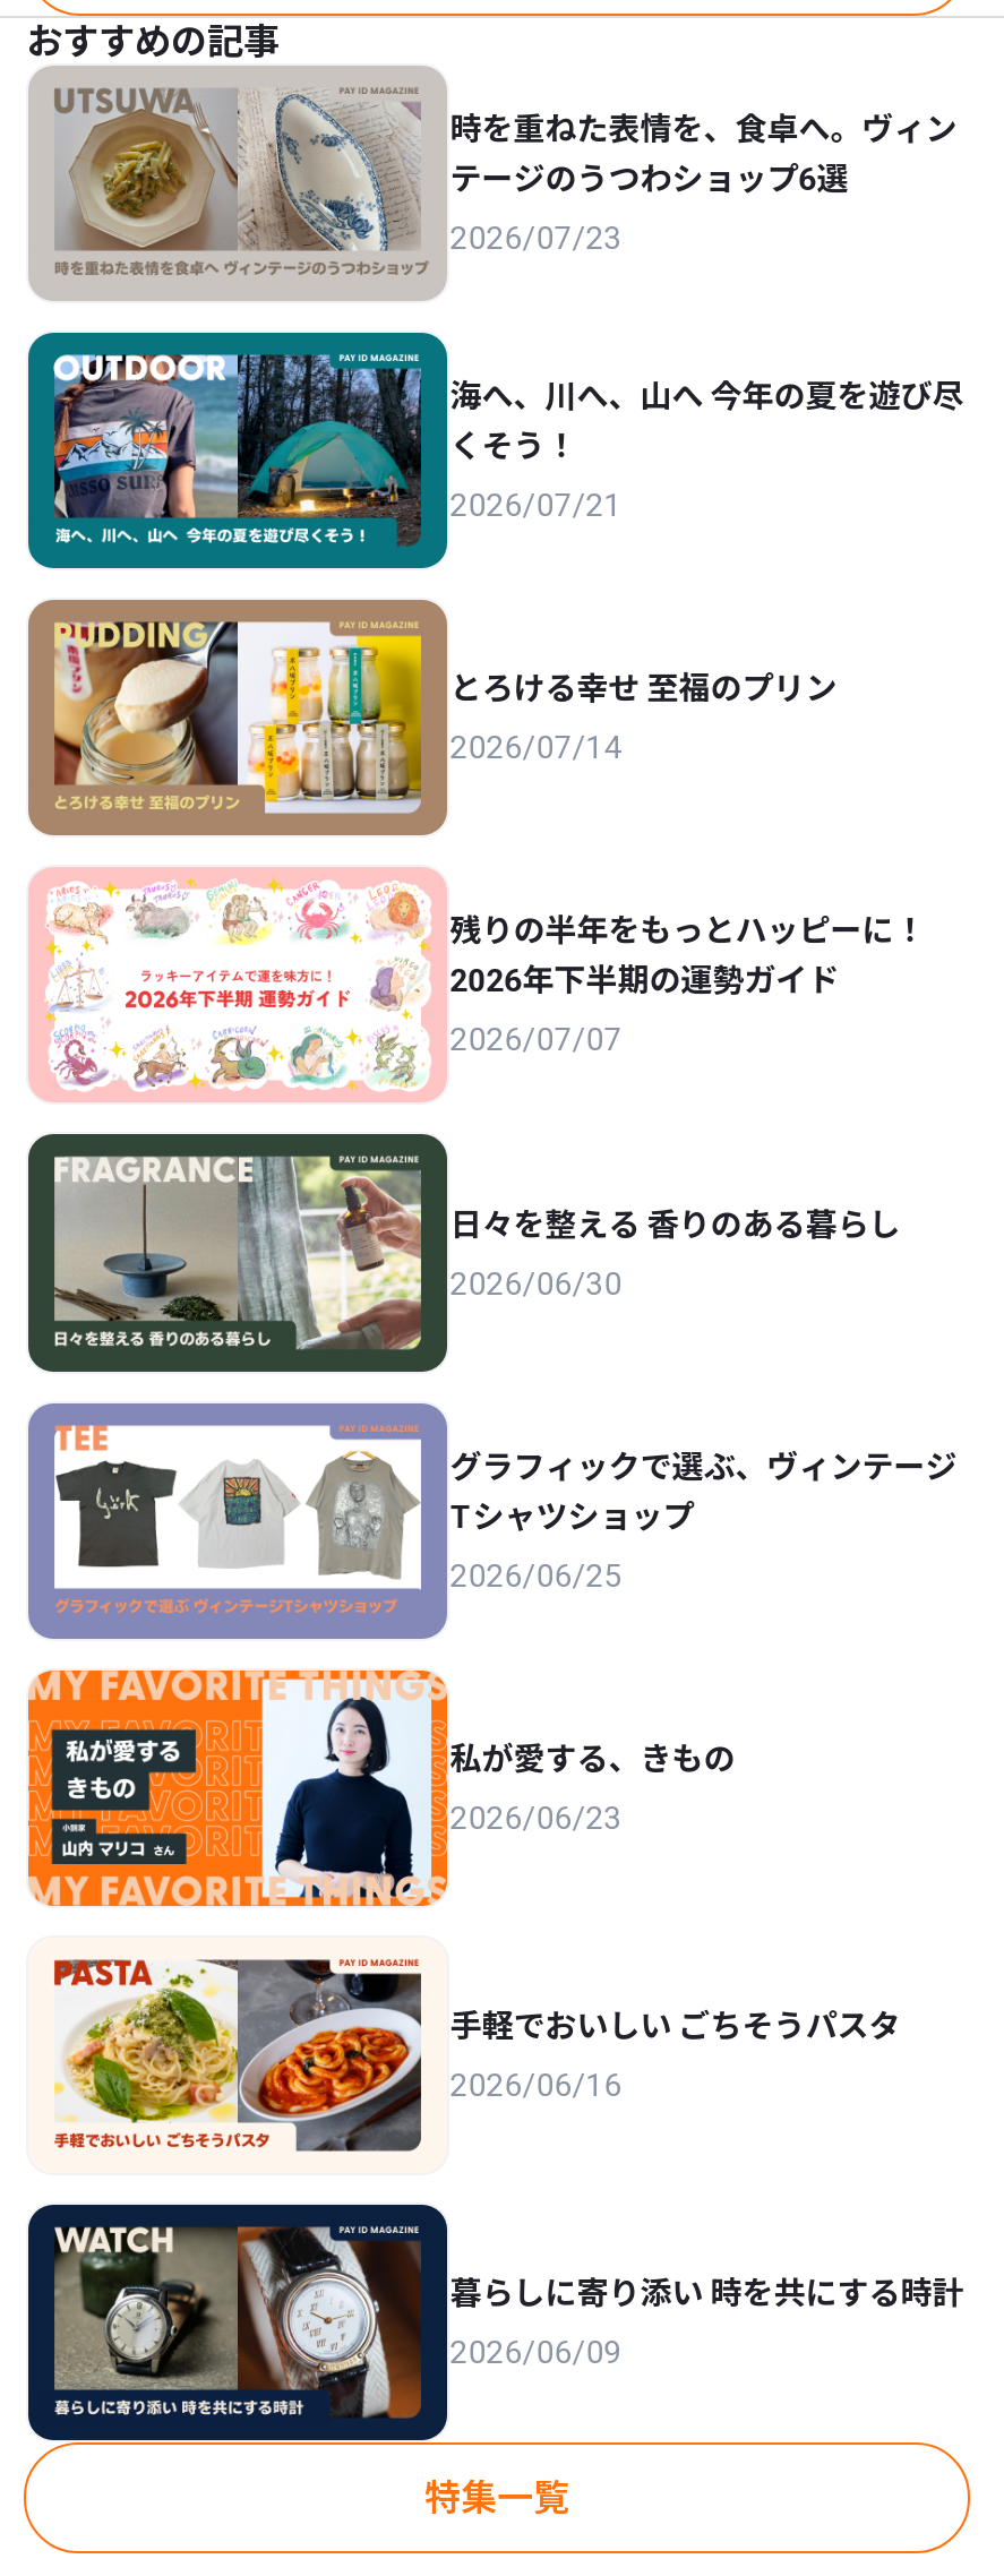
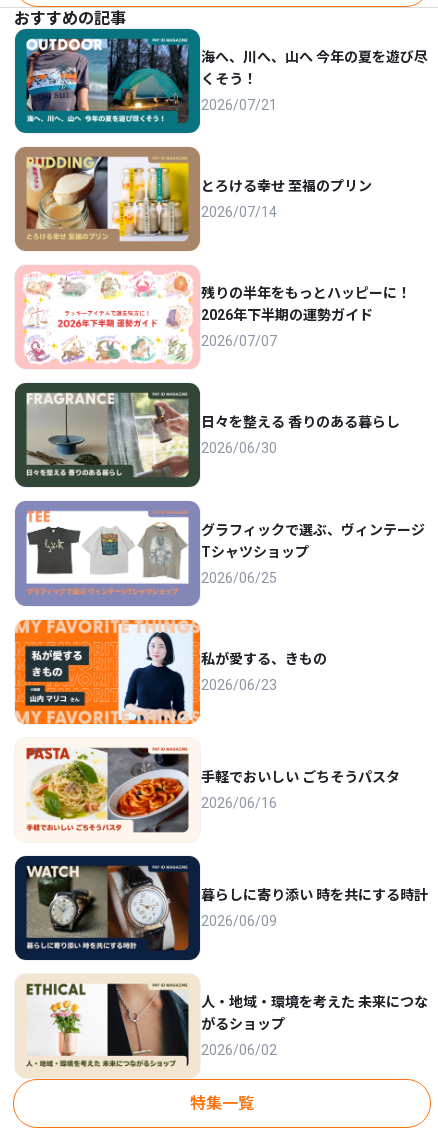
- [image]
- 時を重ねた表情を、食卓へ。ヴィン
- テージのうつわショップ6選
- 2026/07/23

moved up: [image] | 海へ、川へ、山へ 今年の夏を遊び尽 | くそう！ | ... | 暮らしに寄り添い 時を共にする時計 | 2026/06/09

+ [image]
+ 人・地域・環境を考えた 未来につな
+ がるショップ
+ 2026/06/02
